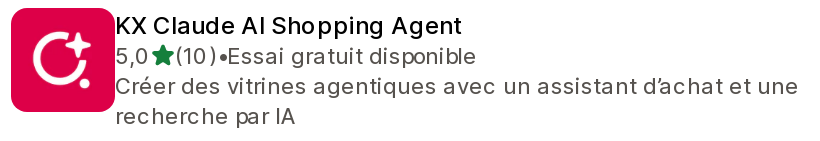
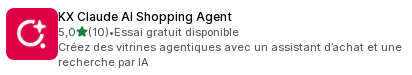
- Créer des vitrines agentiques avec un assistant d’achat et une
+ Créez des vitrines agentiques avec un assistant d’achat et une
